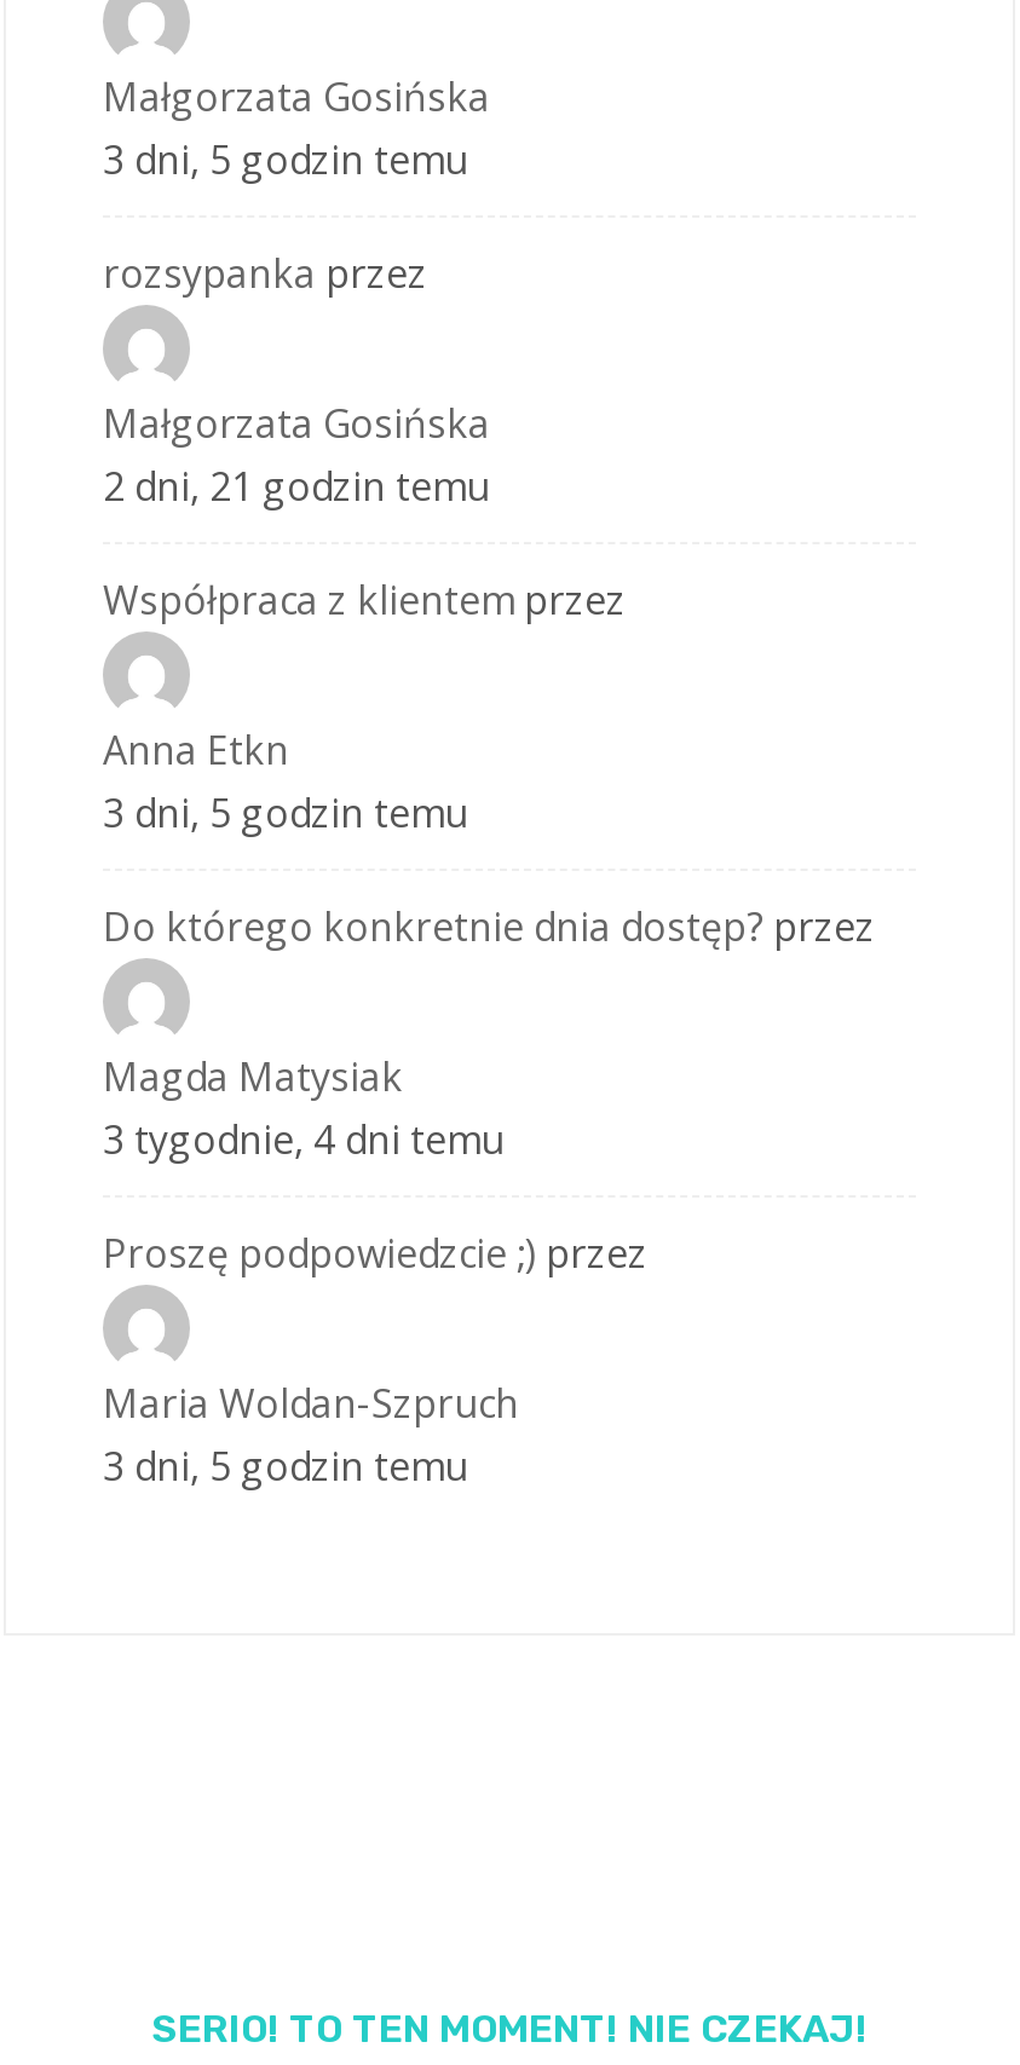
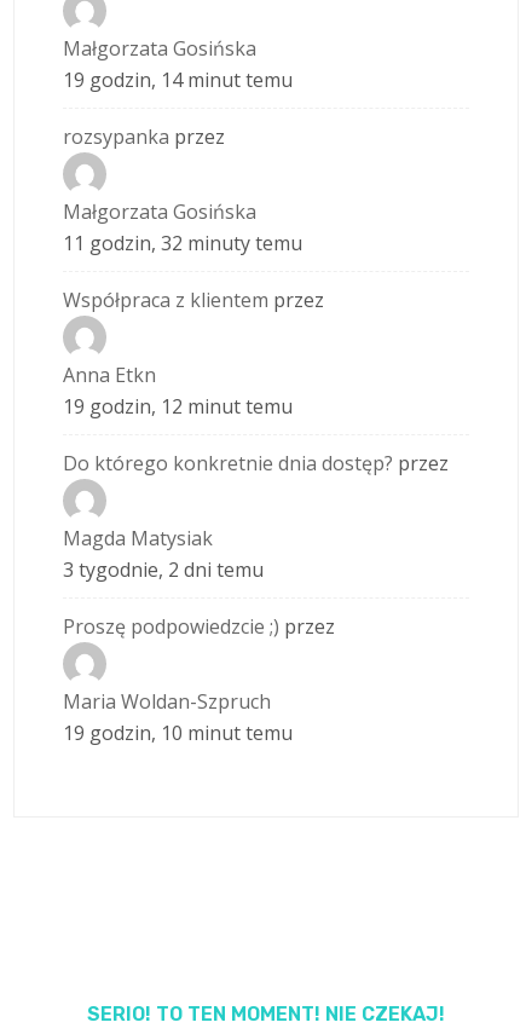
- 3 dni, 5 godzin temu
+ 19 godzin, 14 minut temu

- 2 dni, 21 godzin temu
+ 11 godzin, 32 minuty temu

- 3 dni, 5 godzin temu
+ 19 godzin, 12 minut temu

- 3 tygodnie, 4 dni temu
+ 3 tygodnie, 2 dni temu

- 3 dni, 5 godzin temu
+ 19 godzin, 10 minut temu
